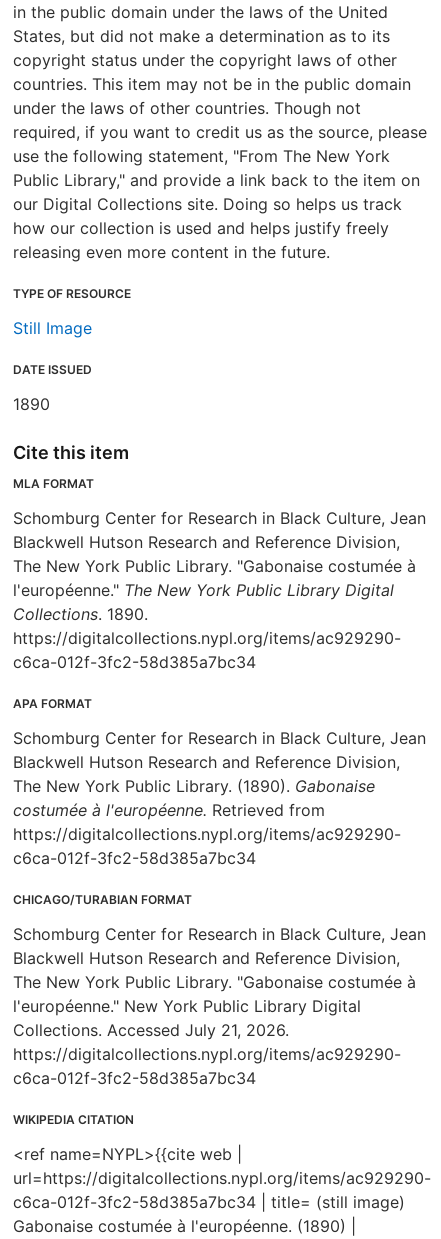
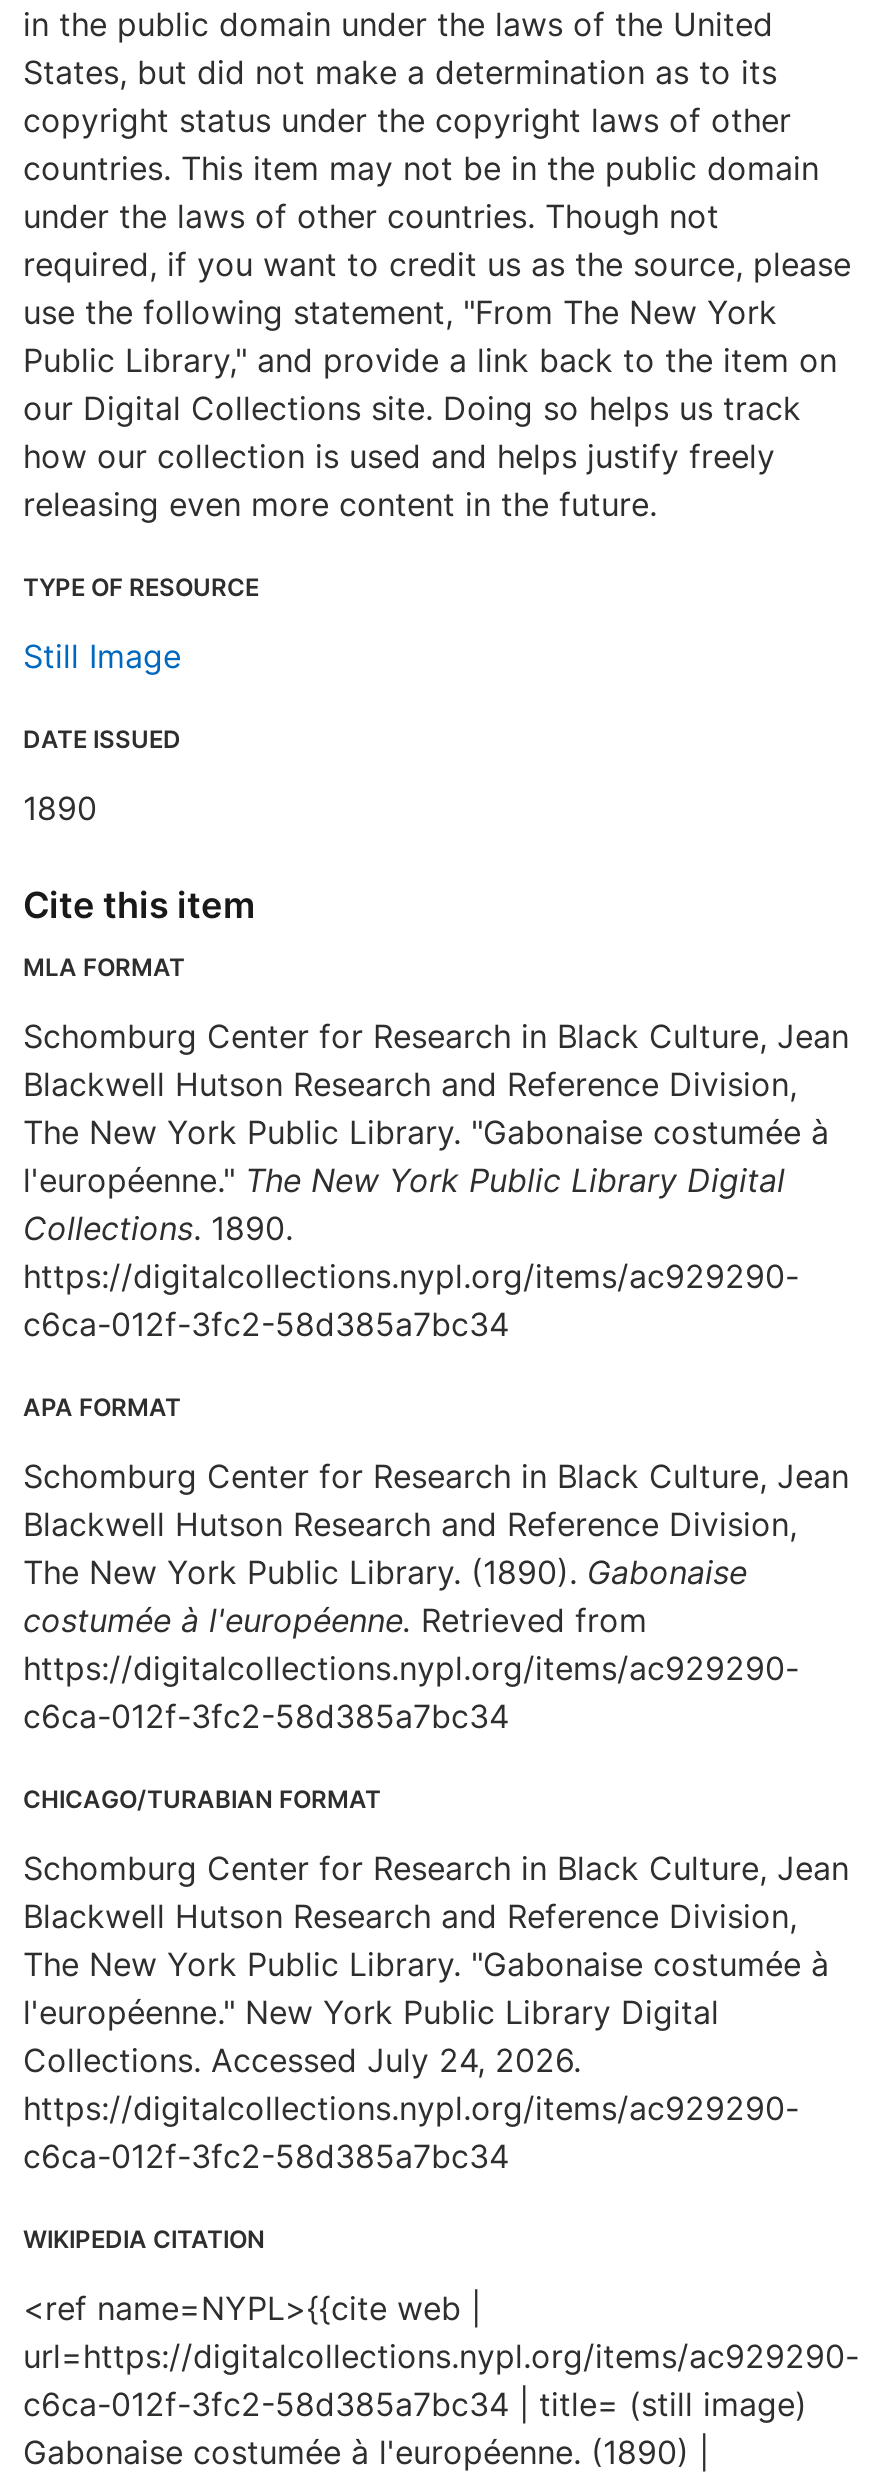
- Collections. Accessed July 21, 2026.
+ Collections. Accessed July 24, 2026.
